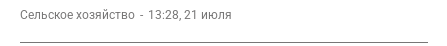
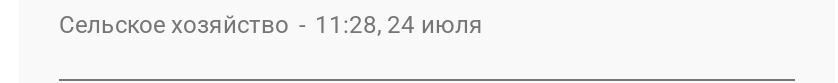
- Сельское хозяйство 13:28, 21 июля
+ Сельское хозяйство 11:28, 24 июля
